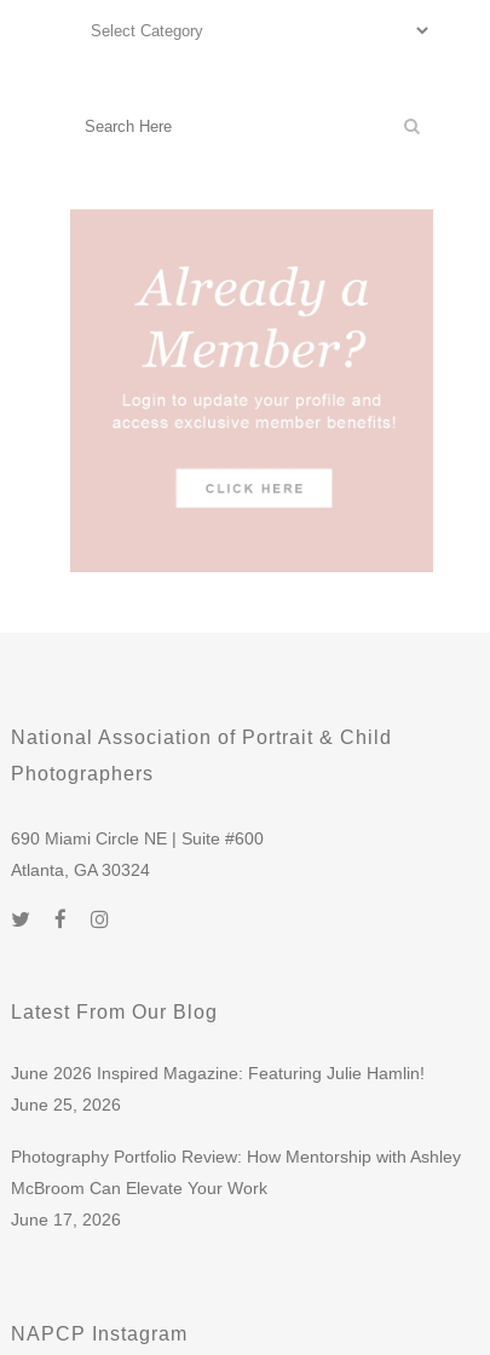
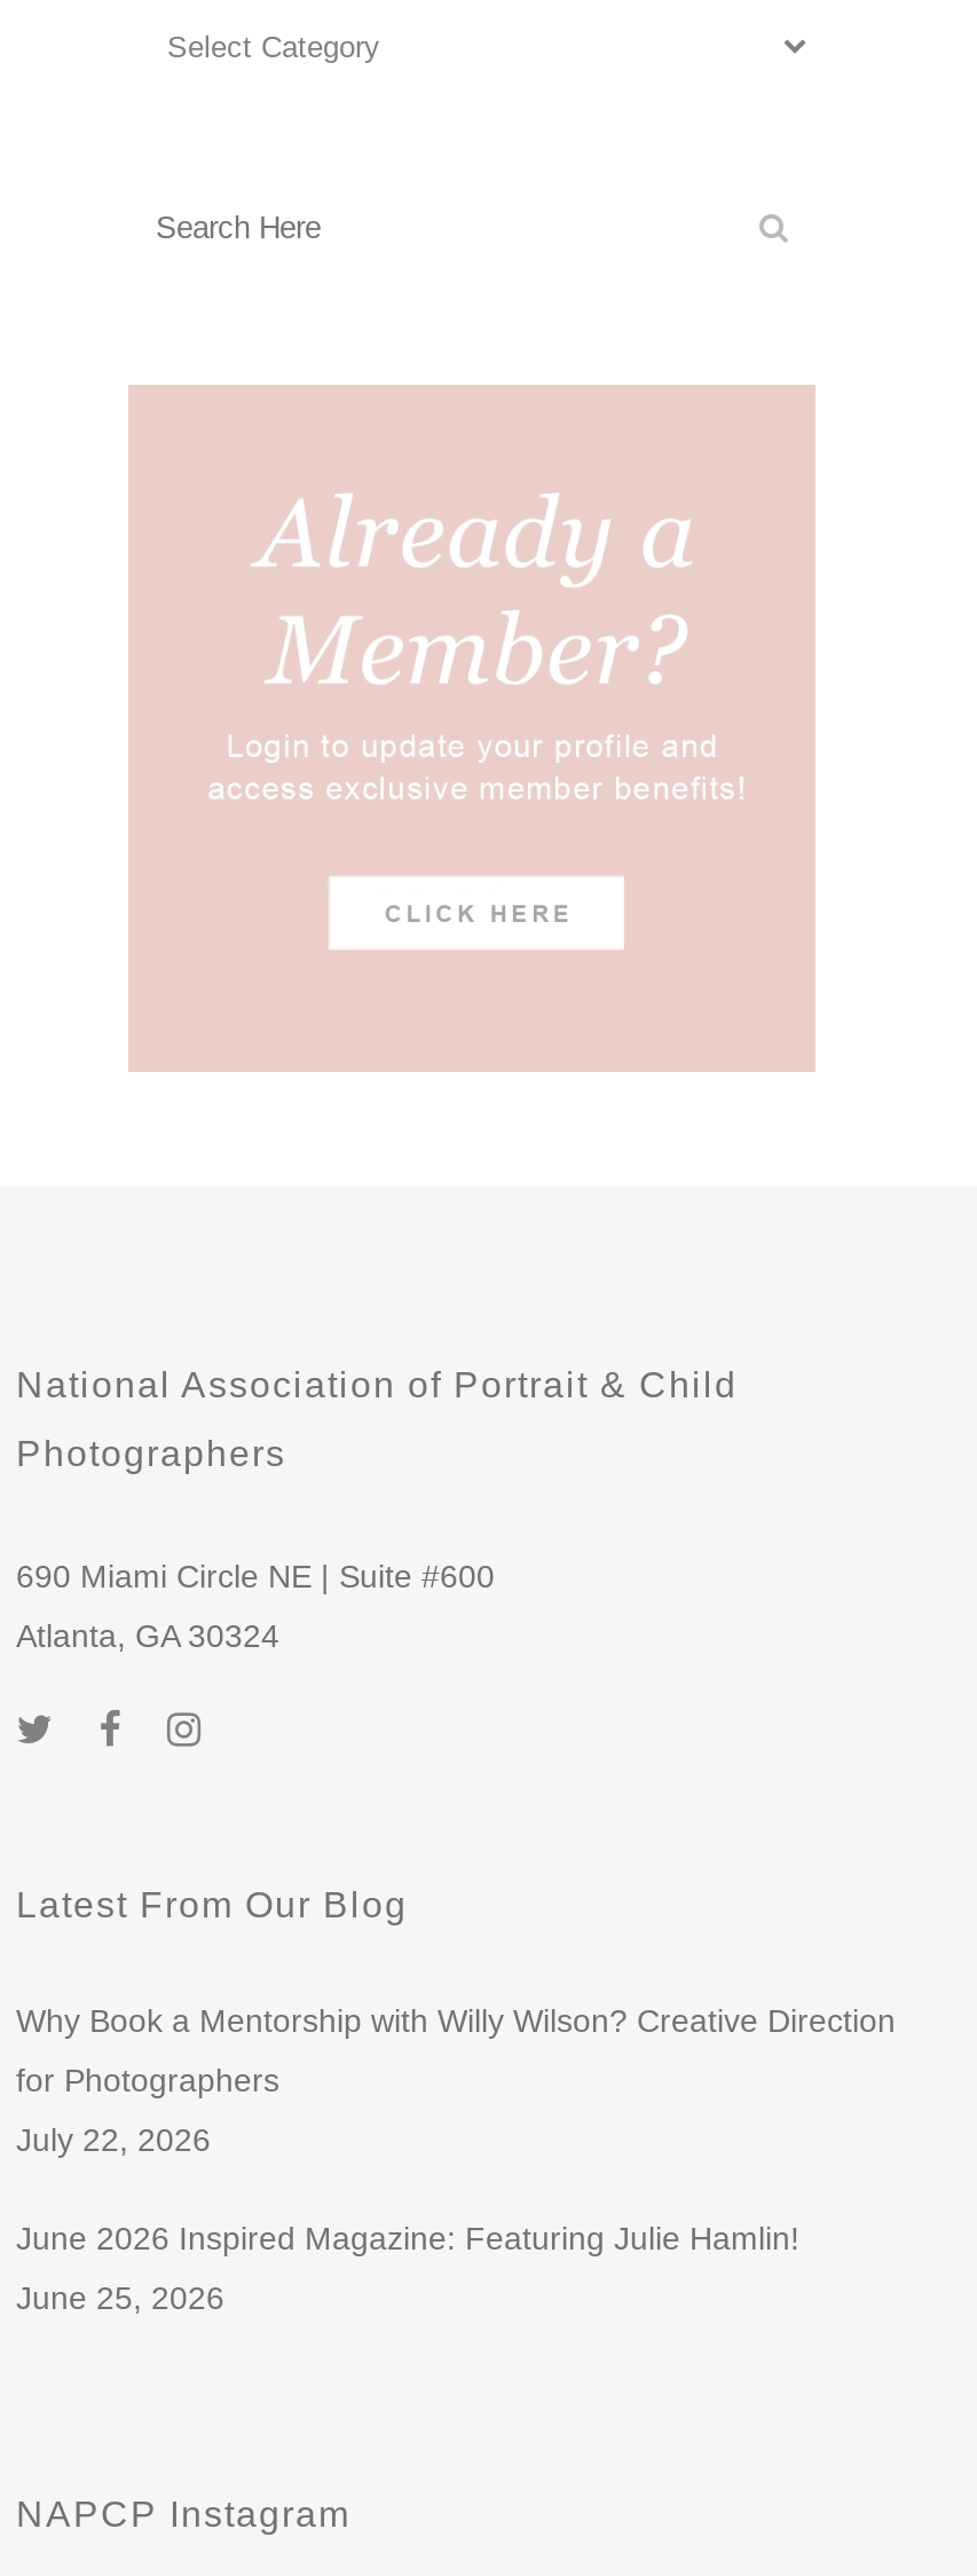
+ Why Book a Mentorship with Willy Wilson? Creative Direction
+ for Photographers
+ July 22, 2026

moved down: June 2026 Inspired Magazine: Featuring Julie Hamlin! | June 25, 2026

- Photography Portfolio Review: How Mentorship with Ashley
- McBroom Can Elevate Your Work
- June 17, 2026
